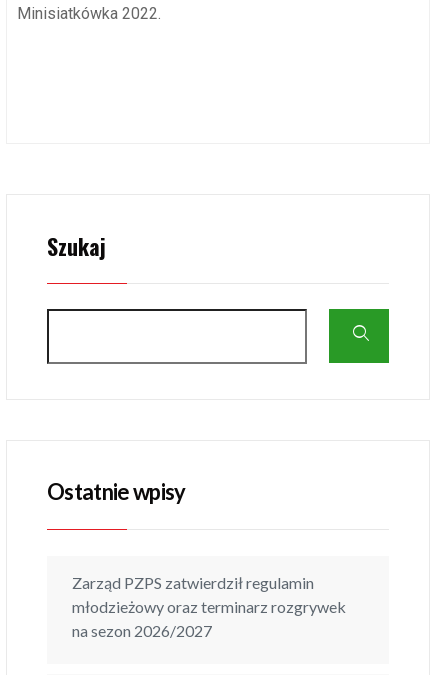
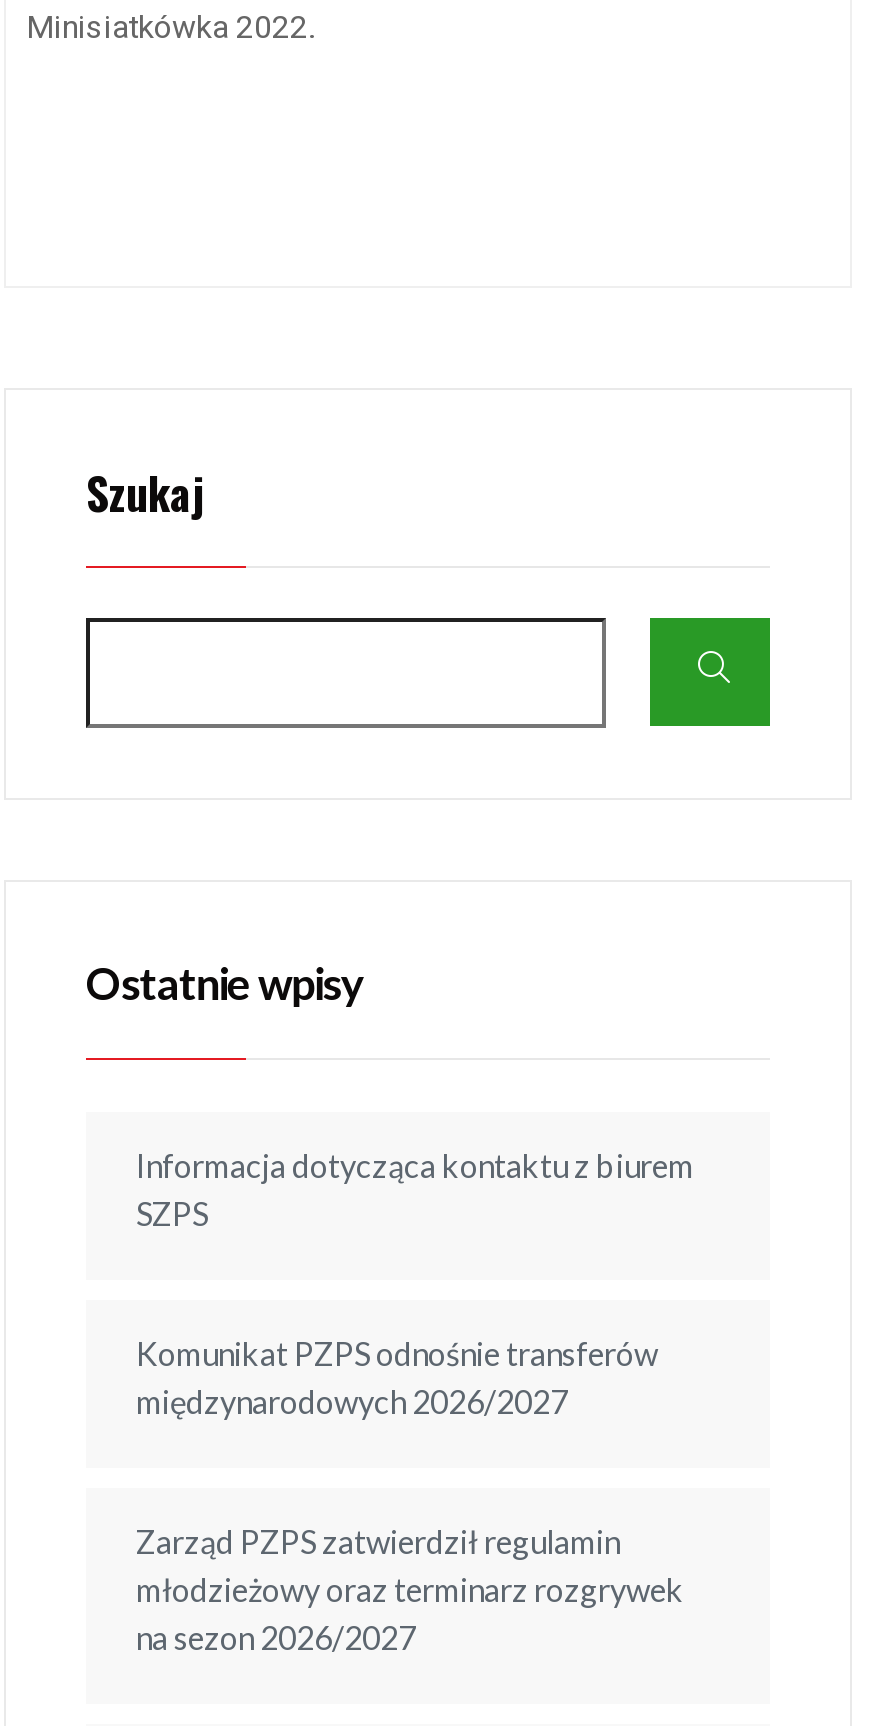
+ Informacja dotycząca kontaktu z biurem
+ SZPS

+ Komunikat PZPS odnośnie transferów
+ międzynarodowych 2026/2027
